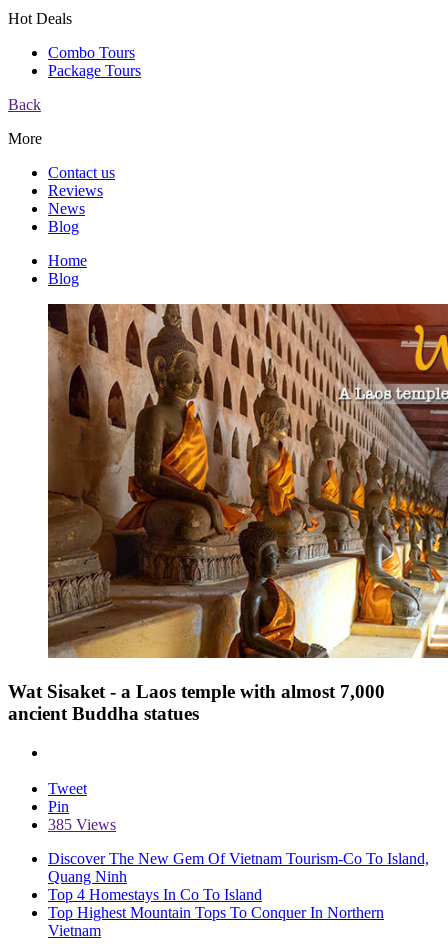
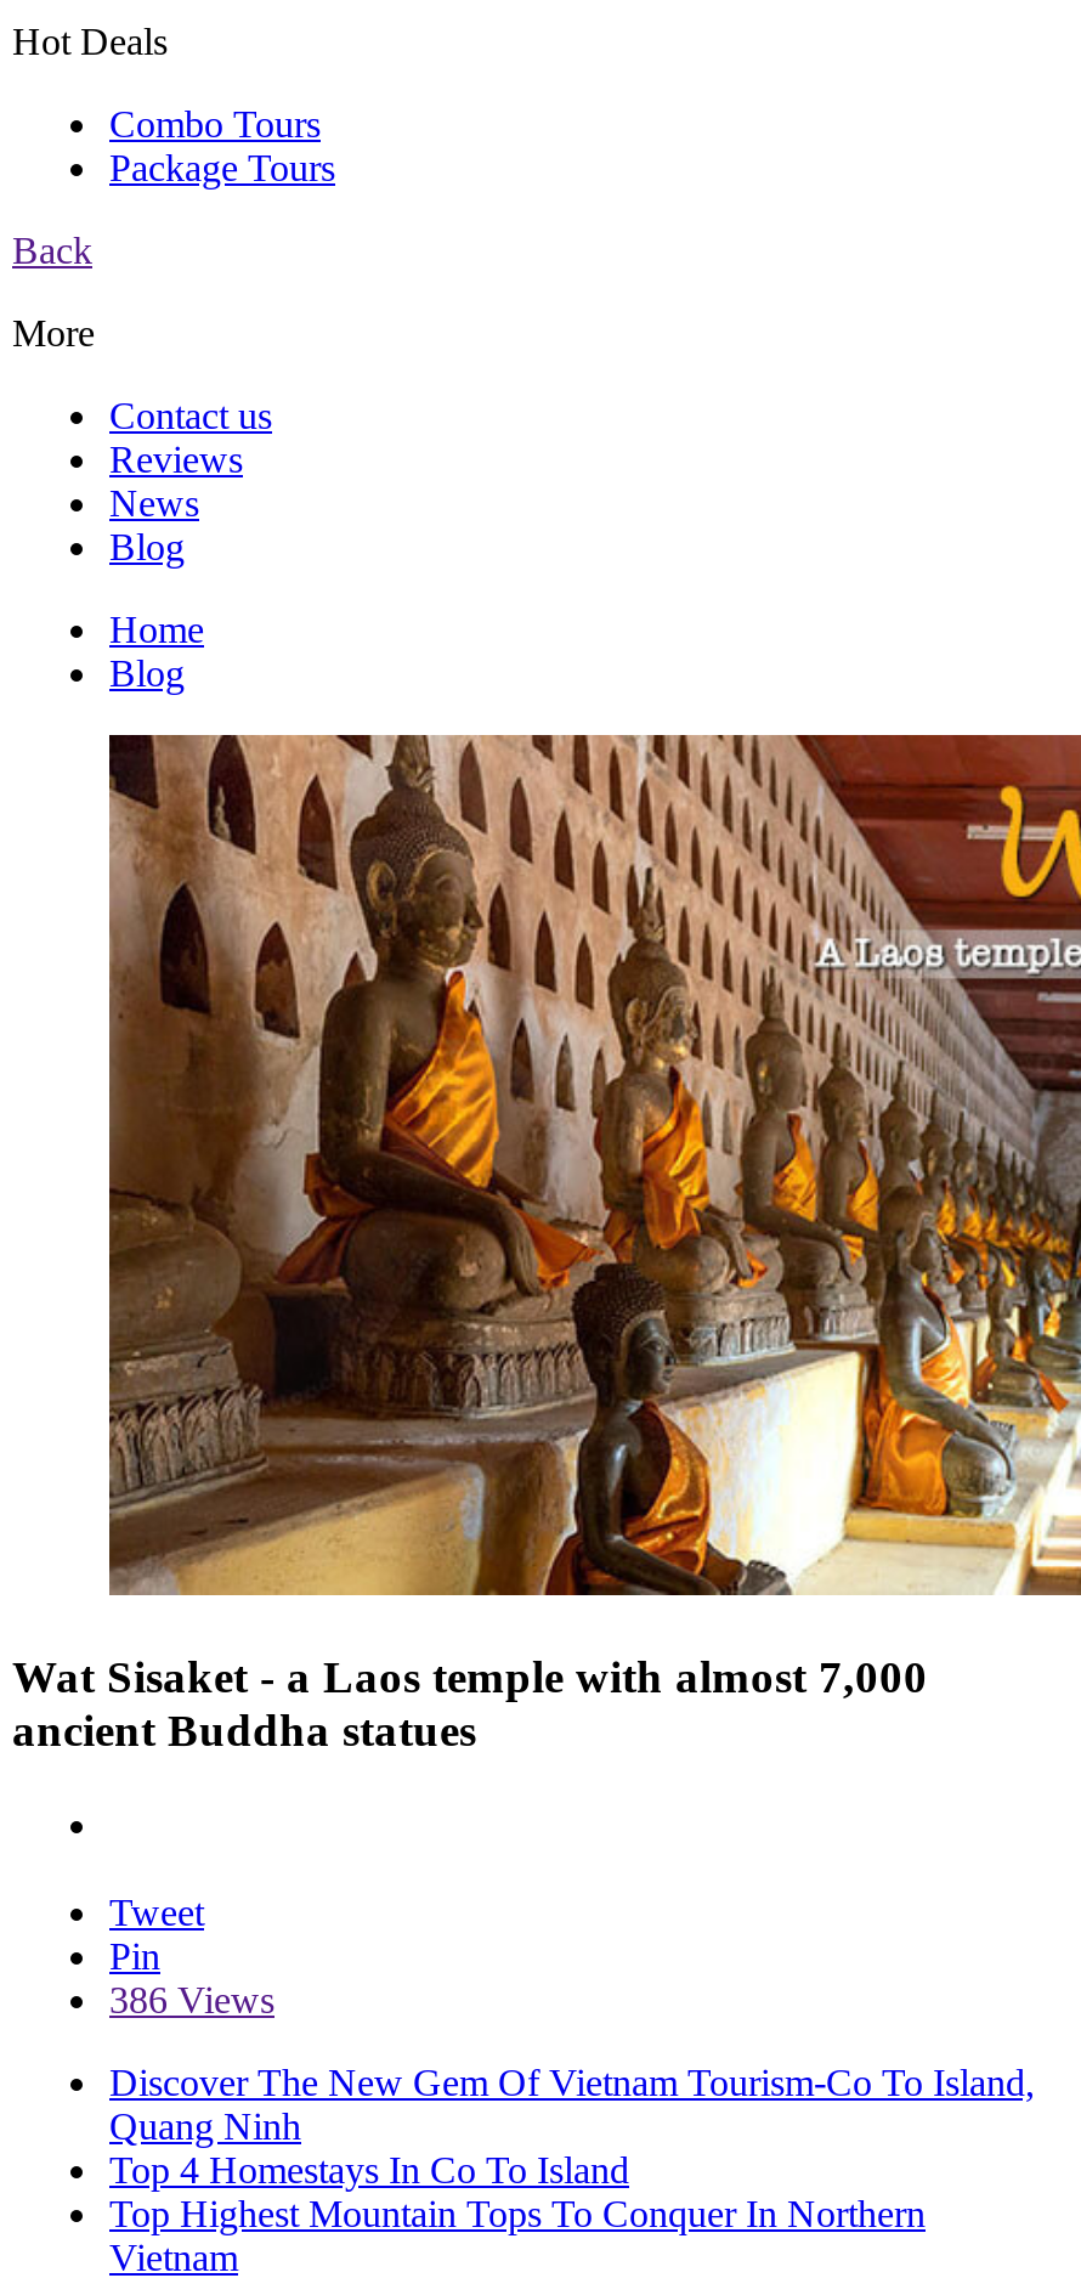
- 385 Views
+ 386 Views
